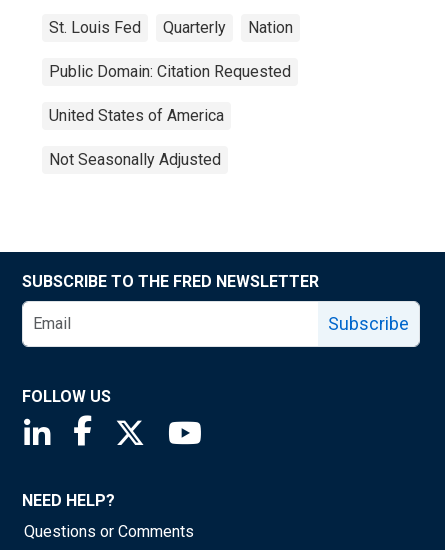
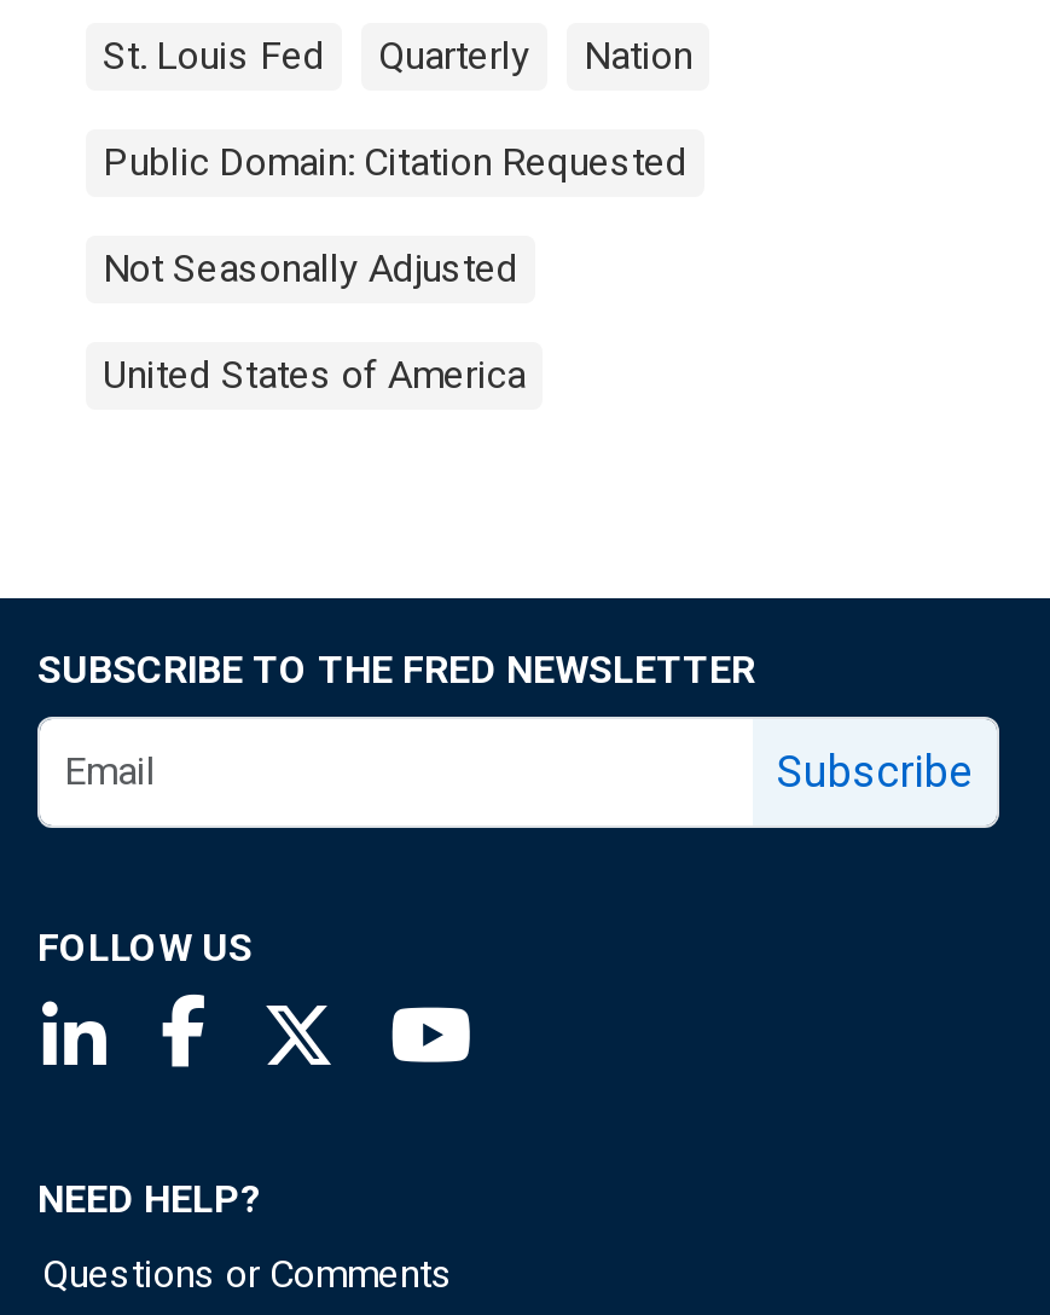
moved down: United States of America

moved up: Not Seasonally Adjusted
